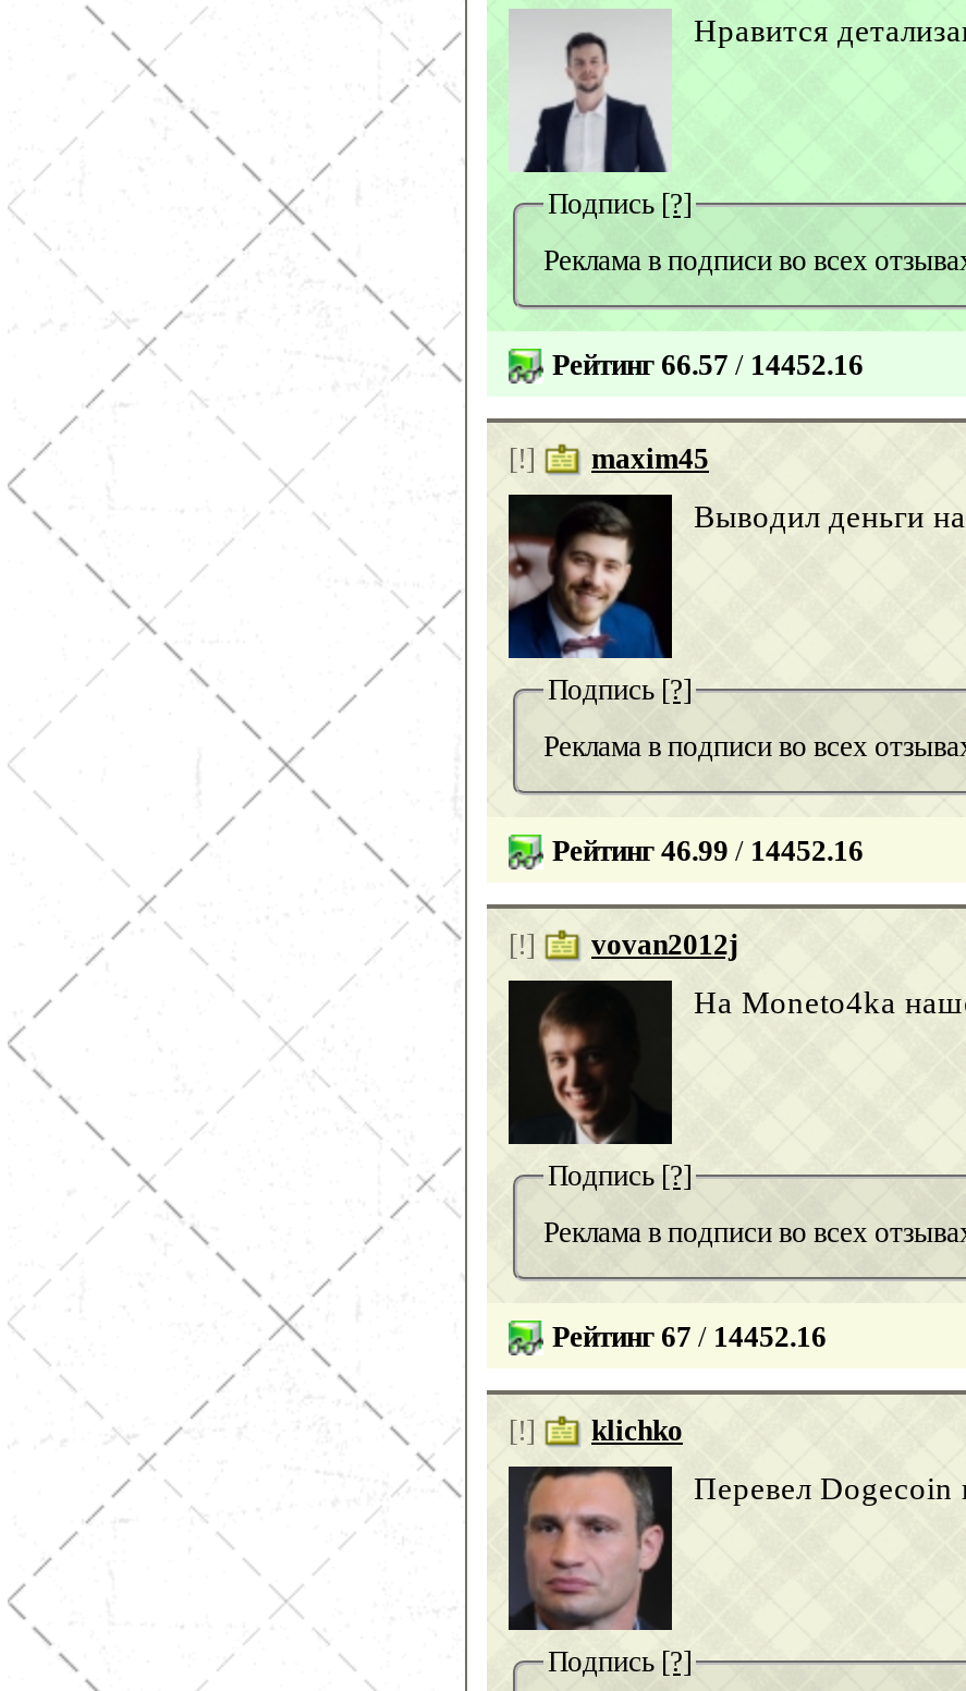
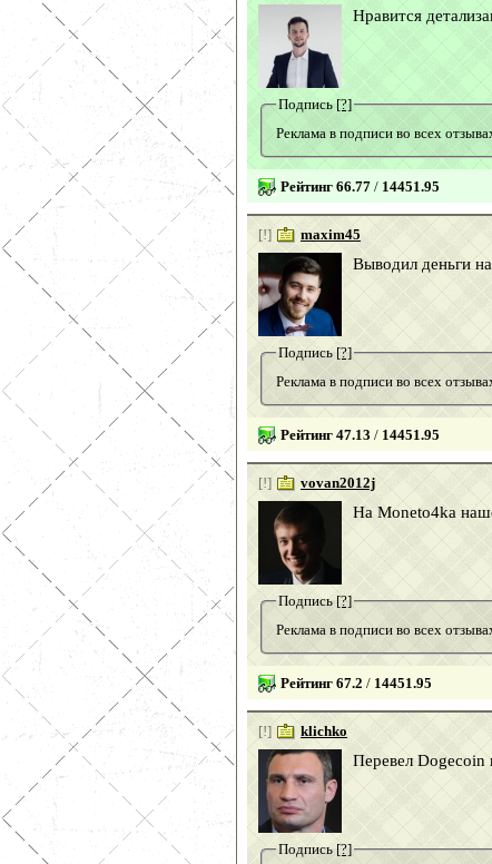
- Рейтинг 66.57 / 14452.16
+ Рейтинг 66.77 / 14451.95

- Рейтинг 46.99 / 14452.16
+ Рейтинг 47.13 / 14451.95

- Рейтинг 67 / 14452.16
+ Рейтинг 67.2 / 14451.95
